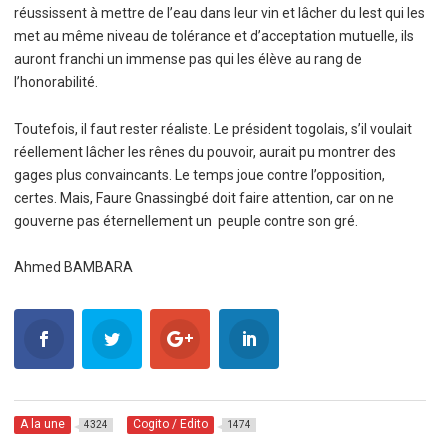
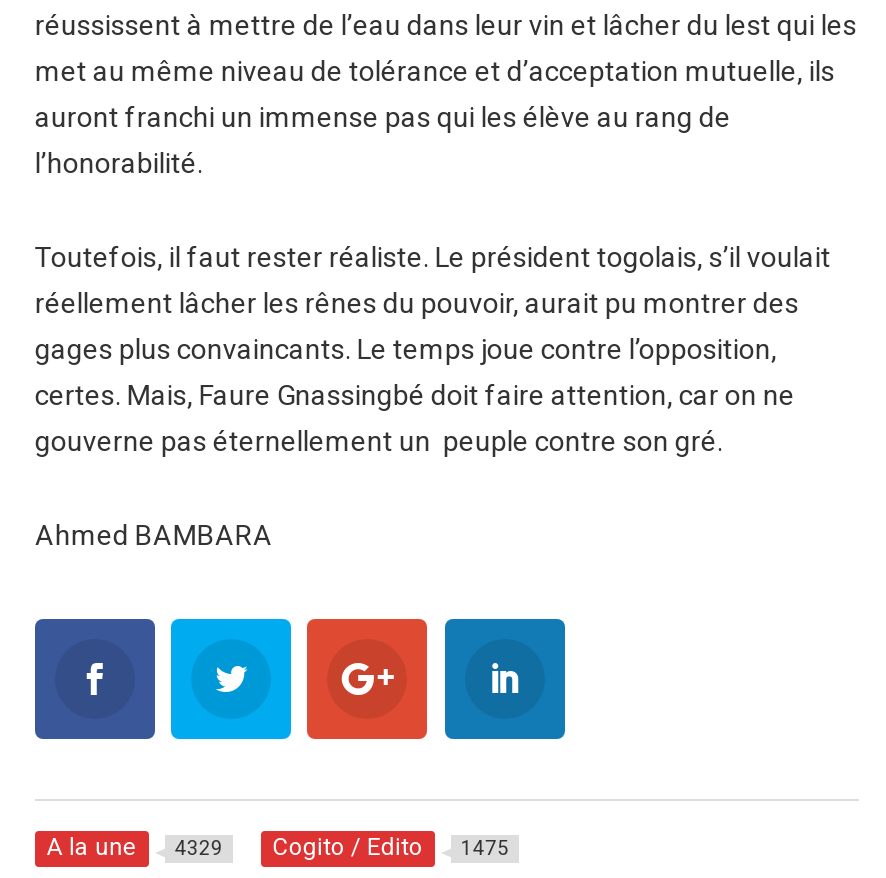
- A la une 4324
+ A la une 4329

- Cogito / Edito 1474
+ Cogito / Edito 1475
